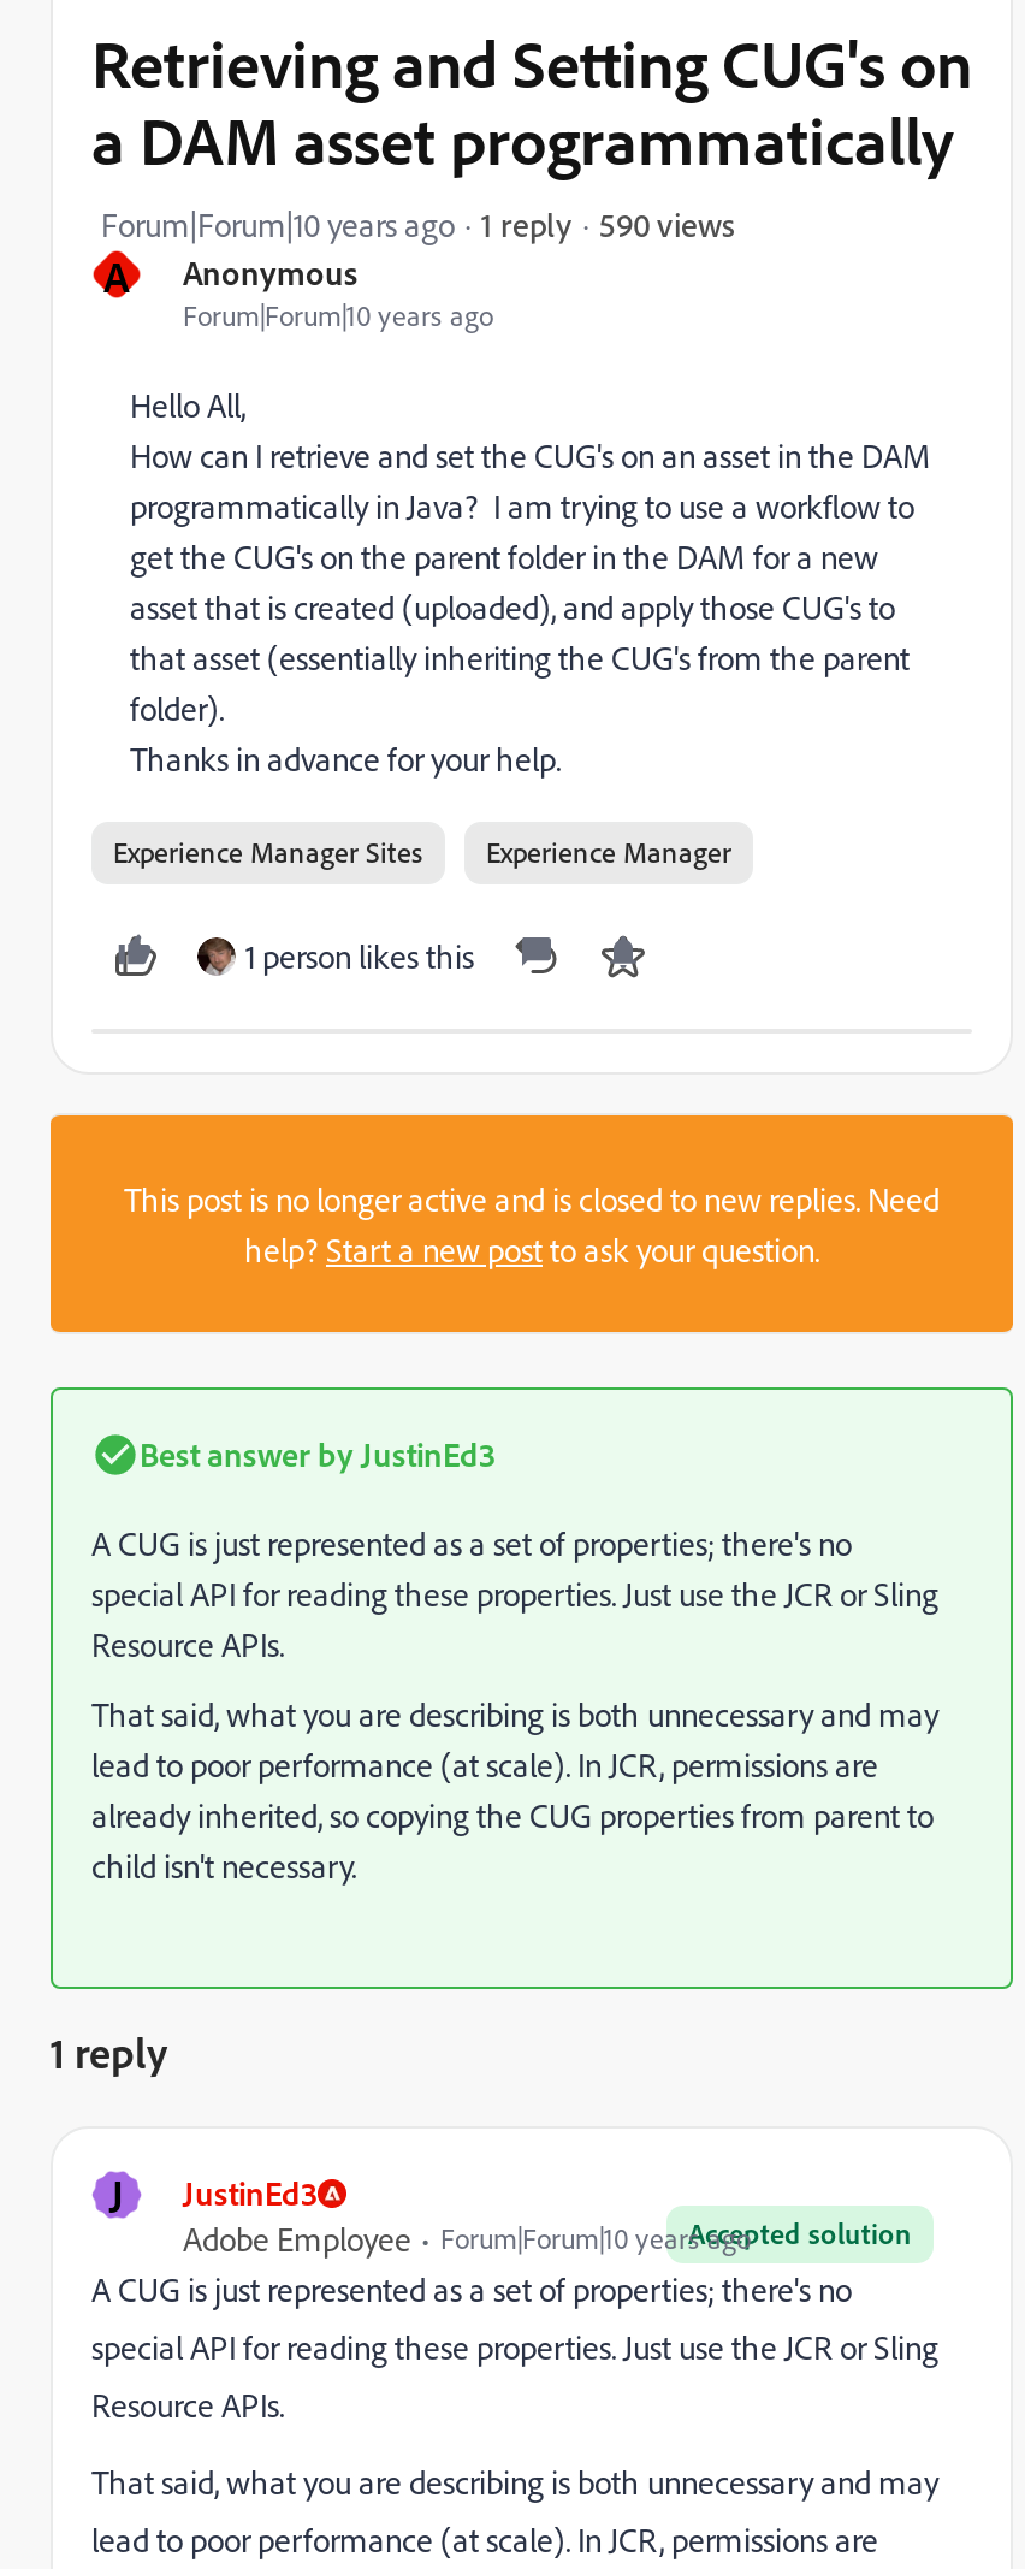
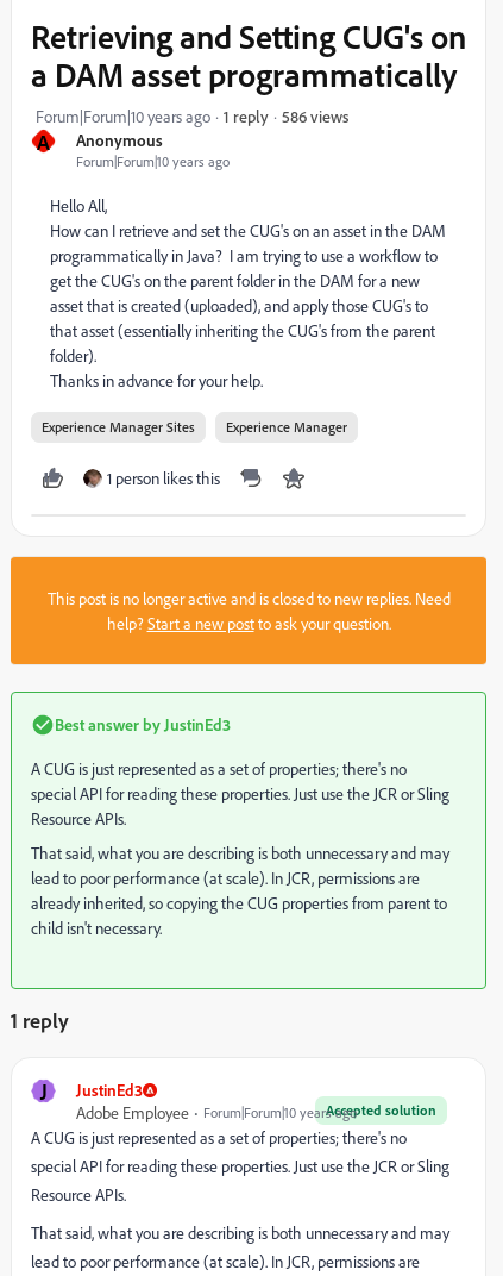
- 590 views
+ 586 views
